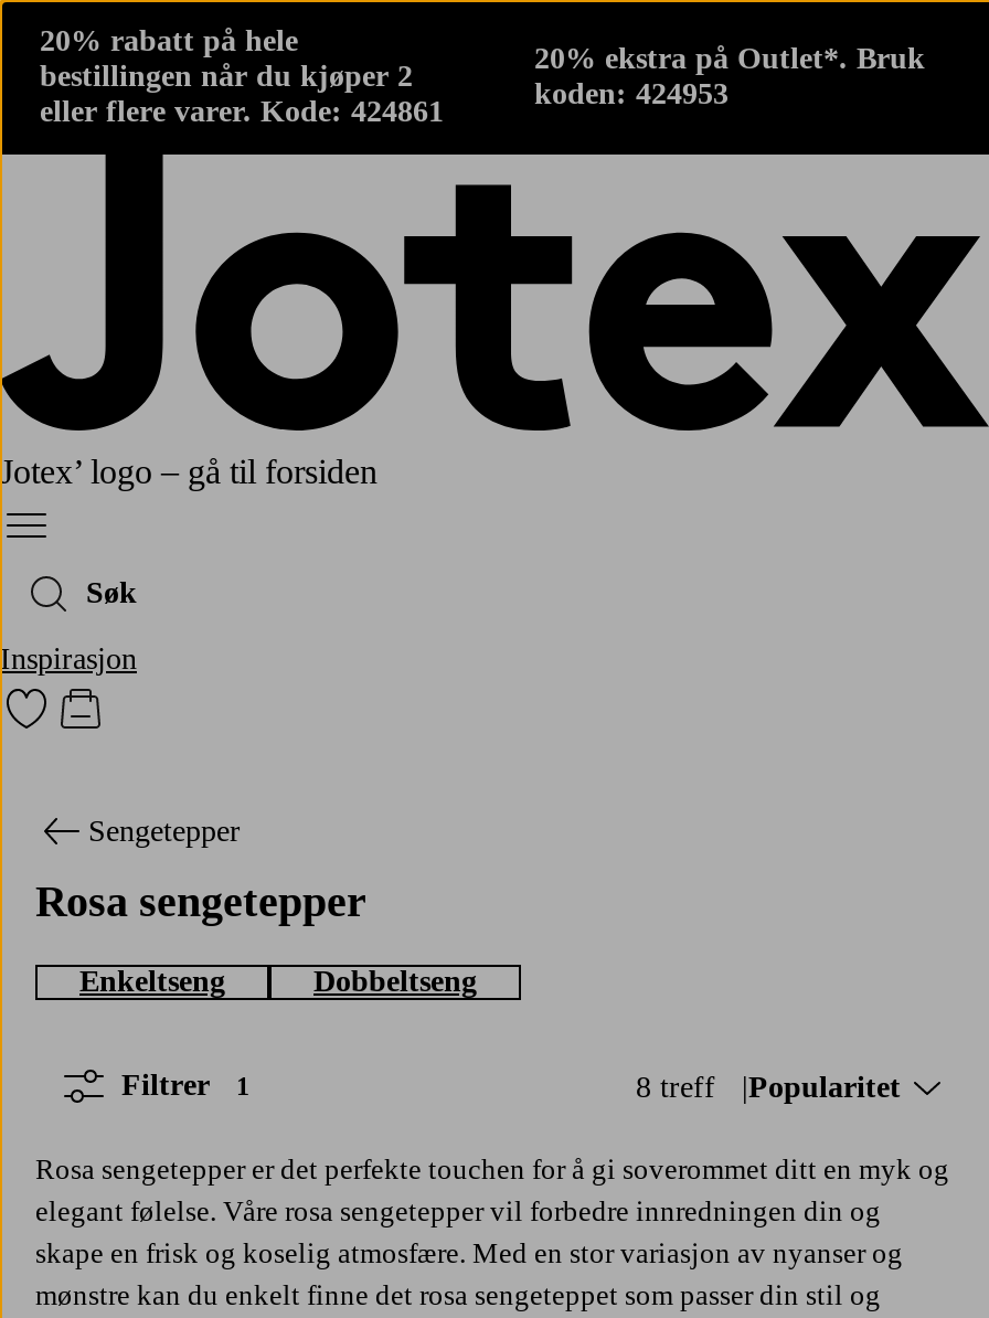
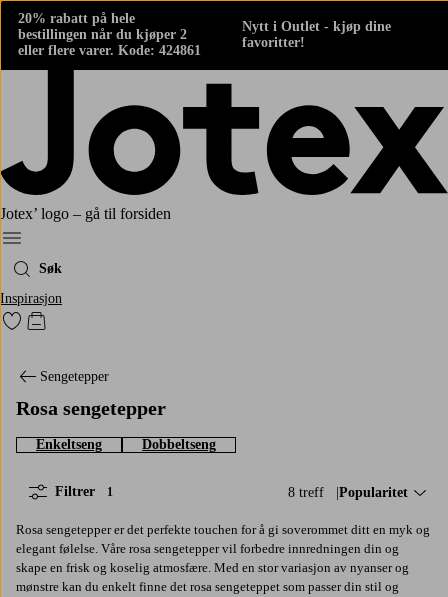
- 20% ekstra på Outlet*. Bruk
- koden: 424953
+ Nytt i Outlet - kjøp dine
+ favoritter!
